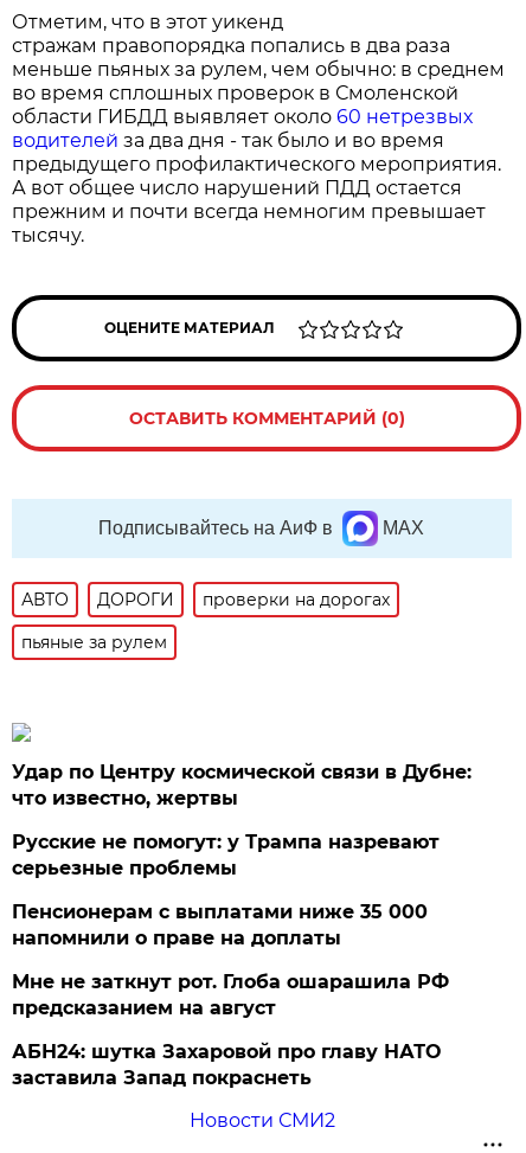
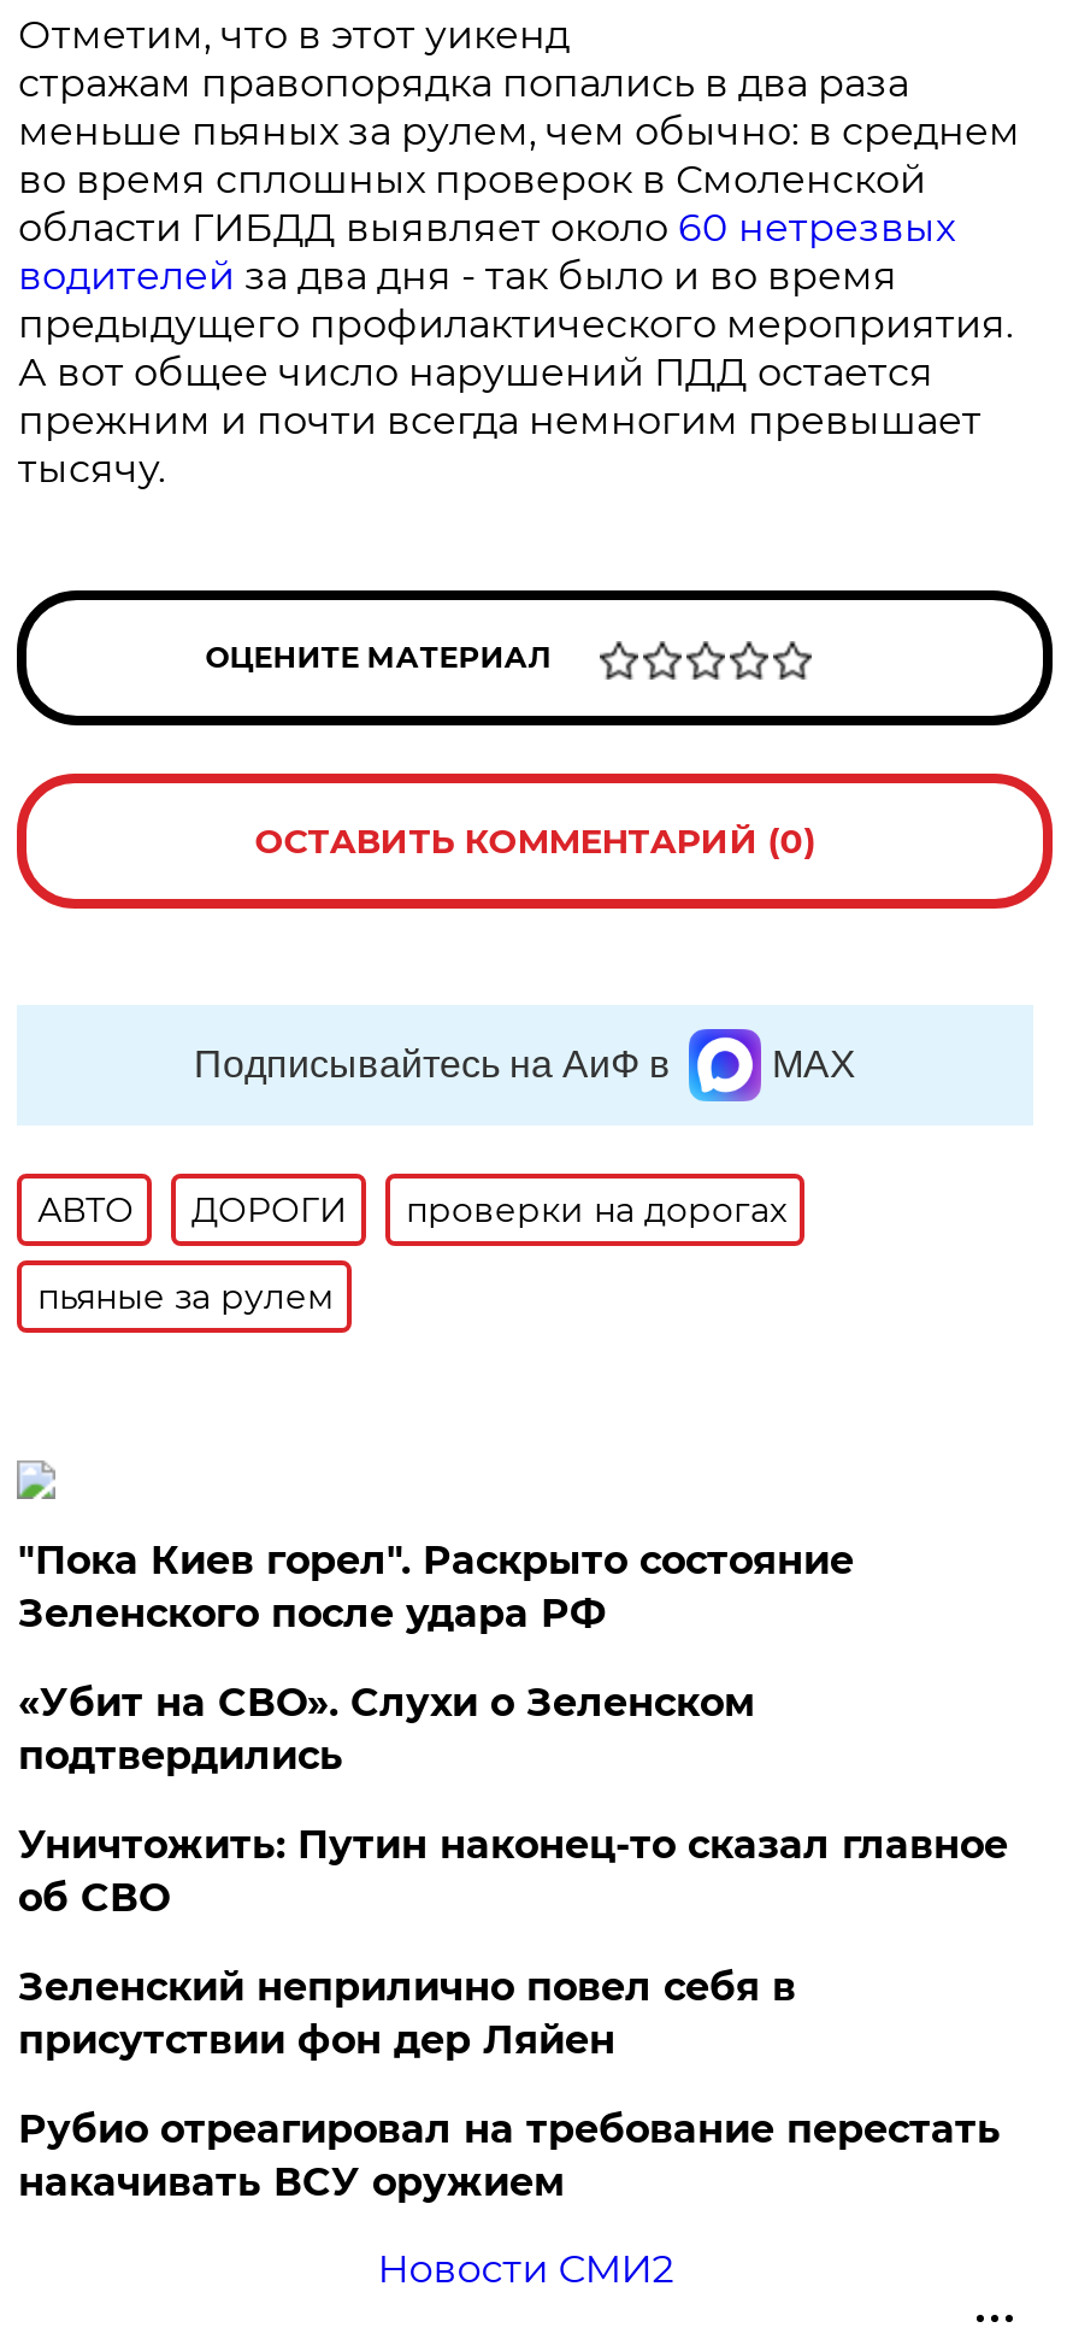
- Удар по Центру космической связи в Дубне:
- что известно, жертвы
+ "Пока Киев горел". Раскрыто состояние
+ Зеленского после удара РФ

- Русские не помогут: у Трампа назревают
- серьезные проблемы
+ «Убит на СВО». Слухи о Зеленском
+ подтвердились

- Пенсионерам с выплатами ниже 35 000
- напомнили о праве на доплаты
+ Уничтожить: Путин наконец-то сказал главное
+ об СВО

- Мне не заткнут рот. Глоба ошарашила РФ
- предсказанием на август
+ Зеленский неприлично повел cебя в
+ присутствии фон дер Ляйен

- АБН24: шутка Захаровой про главу НАТО
- заставила Запад покраснеть
+ Рубио отреагировал на требование перестать
+ накачивать ВСУ оружием
